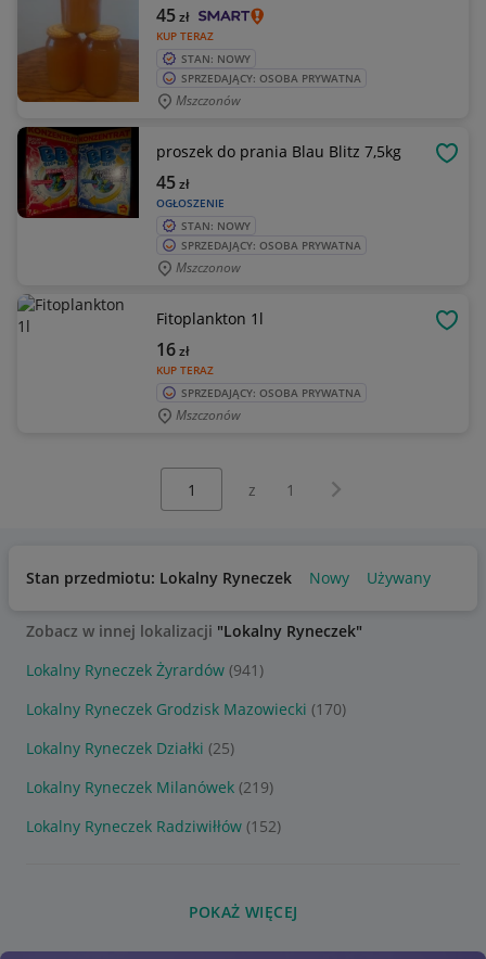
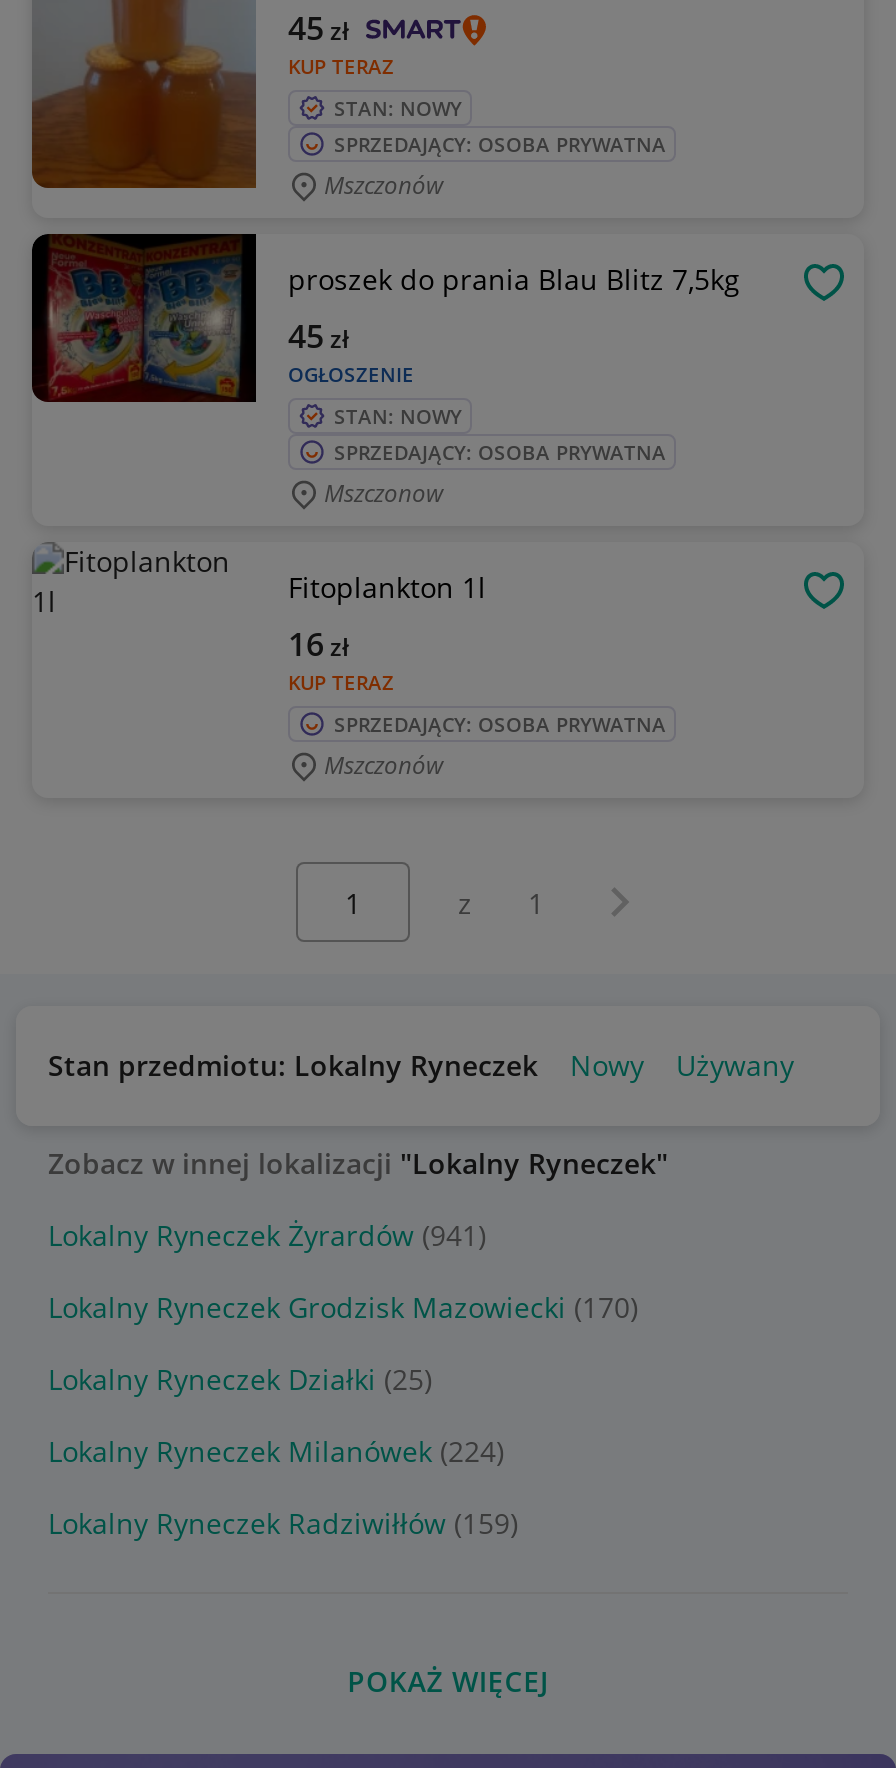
- Lokalny Ryneczek Milanówek (219)
+ Lokalny Ryneczek Milanówek (224)

- Lokalny Ryneczek Radziwiłłów (152)
+ Lokalny Ryneczek Radziwiłłów (159)
